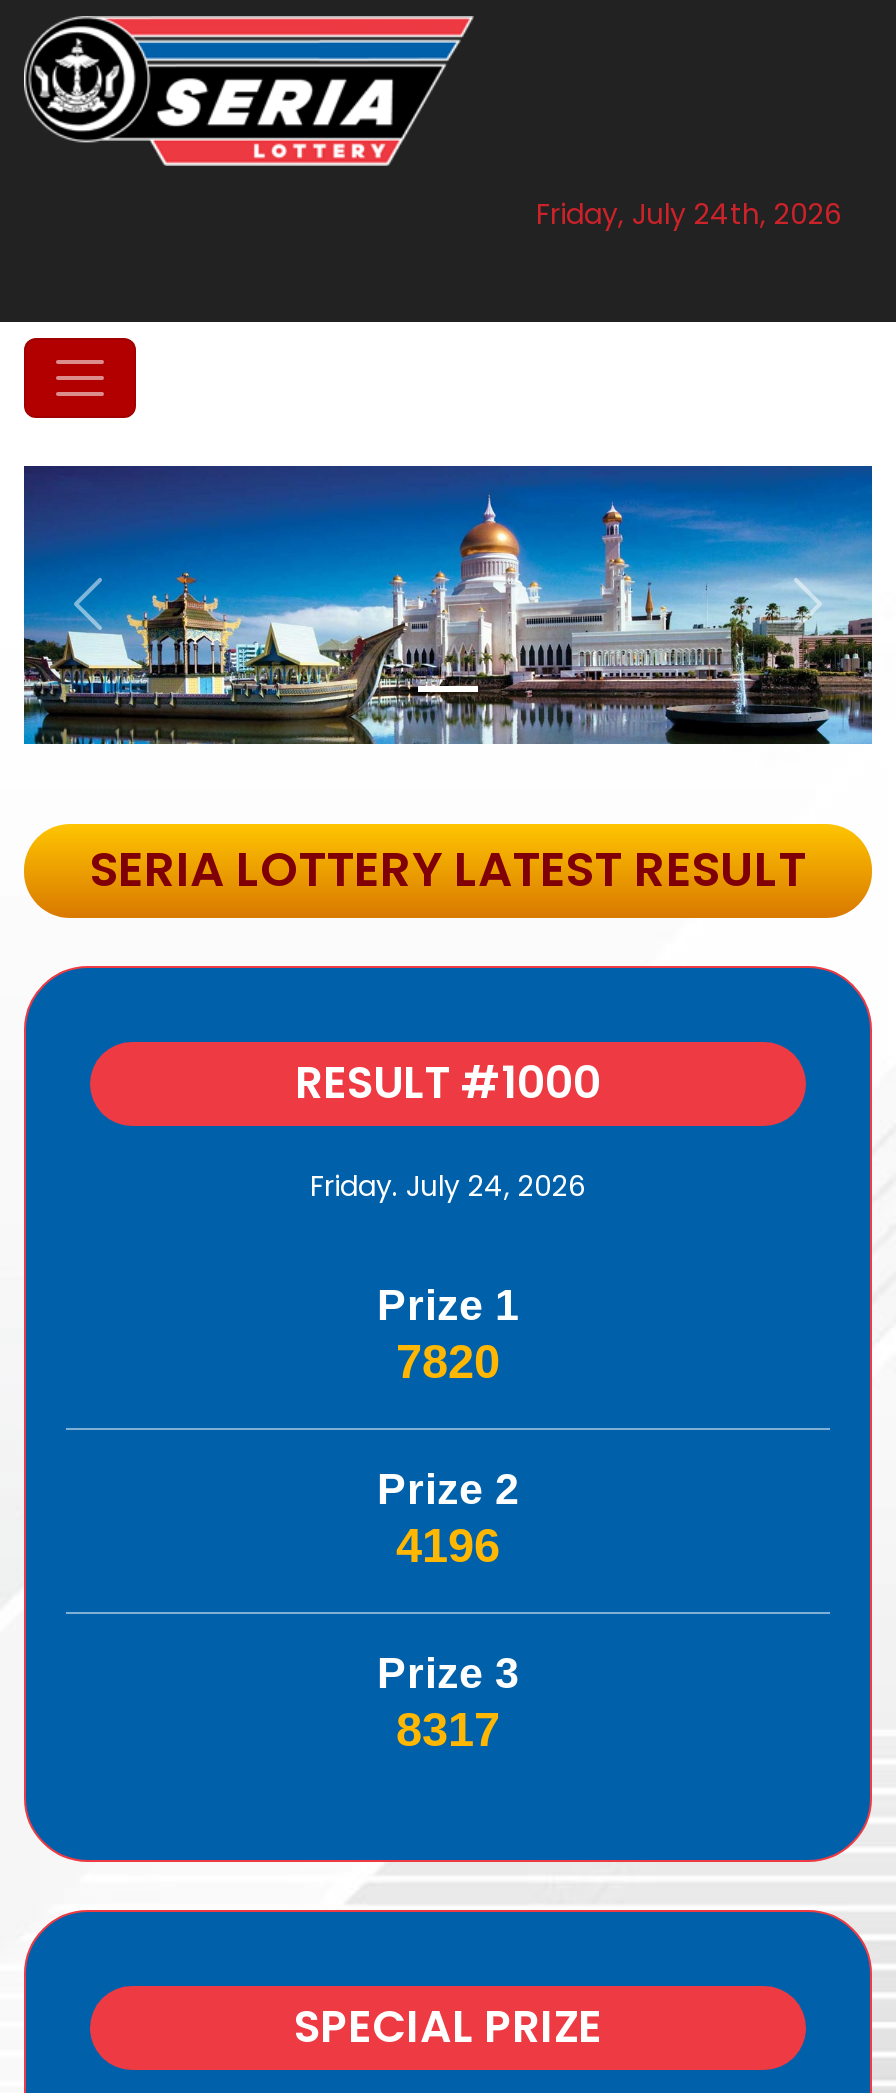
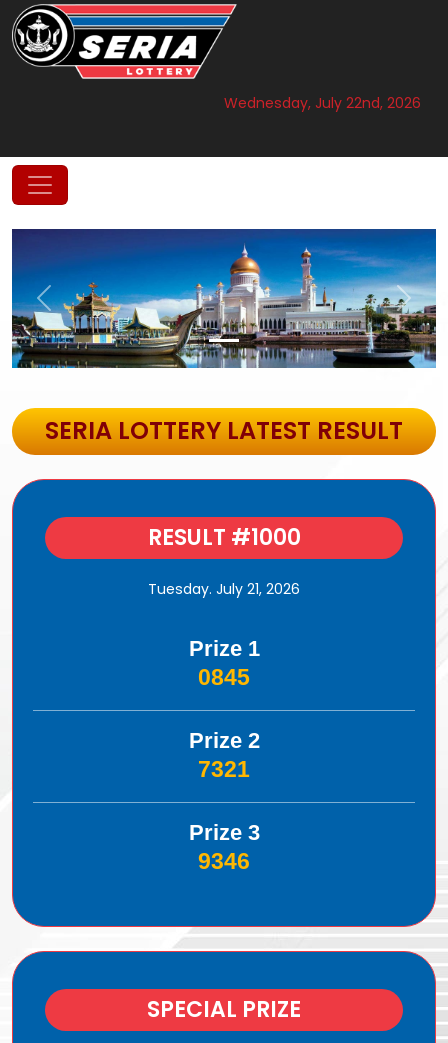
- Friday, July 24th, 2026
+ Wednesday, July 22nd, 2026

- Friday. July 24, 2026
+ Tuesday. July 21, 2026

- 7820
+ 0845

- 4196
+ 7321

- 8317
+ 9346
